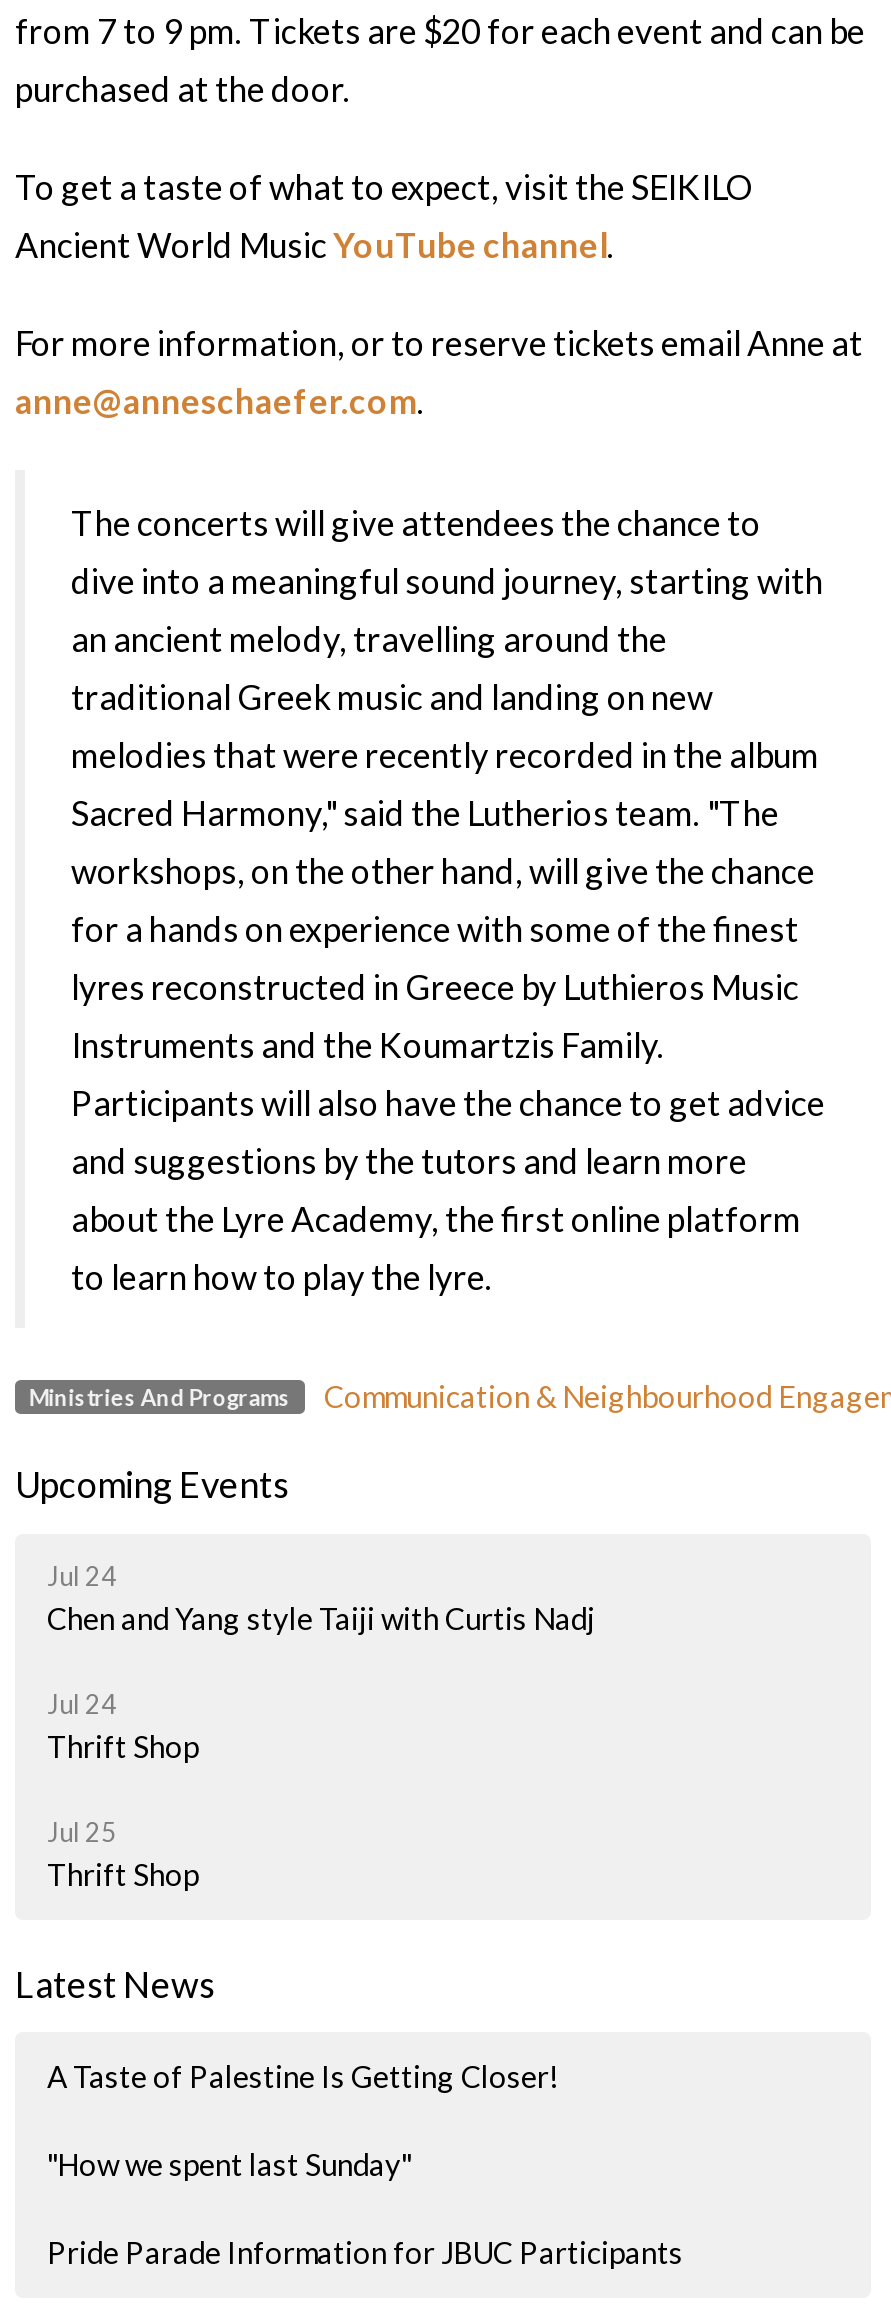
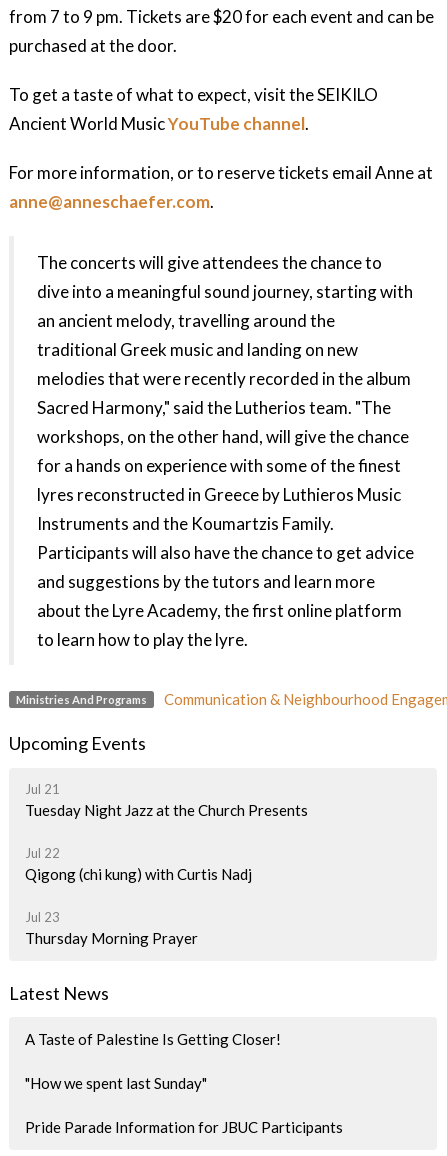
- Jul 24
- Chen and Yang style Taiji with Curtis Nadj
+ Jul 21
+ Tuesday Night Jazz at the Church Presents

- Jul 24
- Thrift Shop
+ Jul 22
+ Qigong (chi kung) with Curtis Nadj

- Jul 25
- Thrift Shop
+ Jul 23
+ Thursday Morning Prayer
